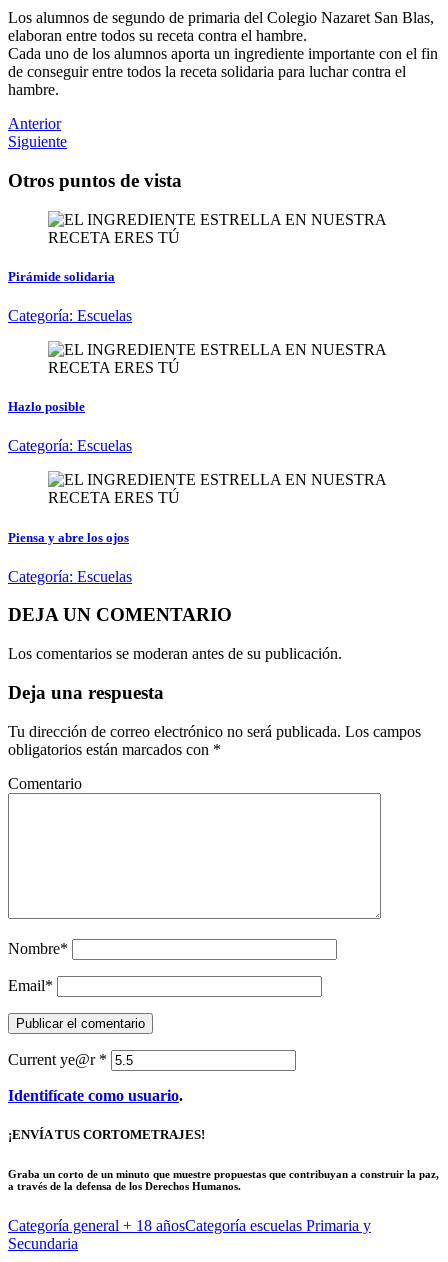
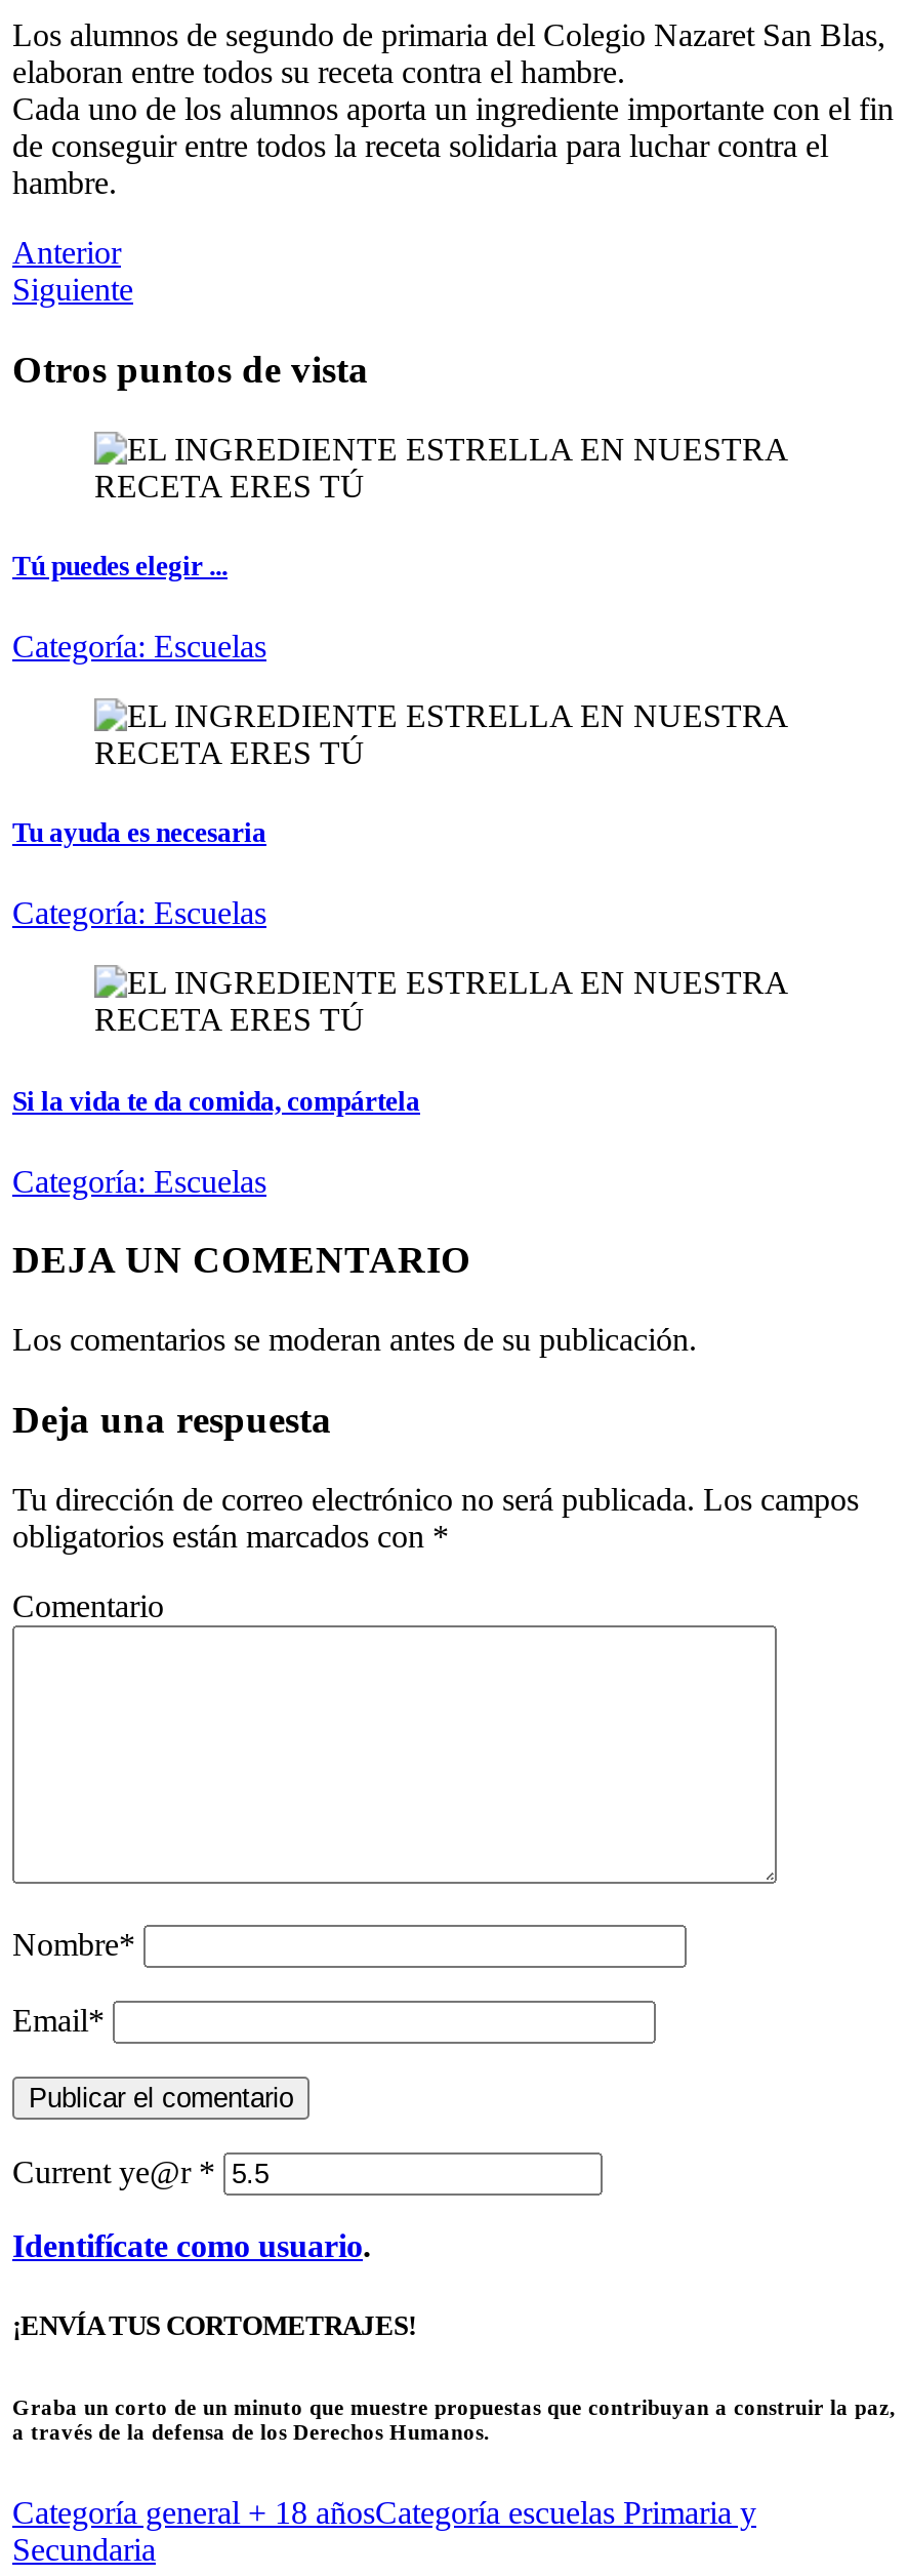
- Pirámide solidaria
+ Tú puedes elegir ...

- Hazlo posible
+ Tu ayuda es necesaria

- Piensa y abre los ojos
+ Si la vida te da comida, compártela
